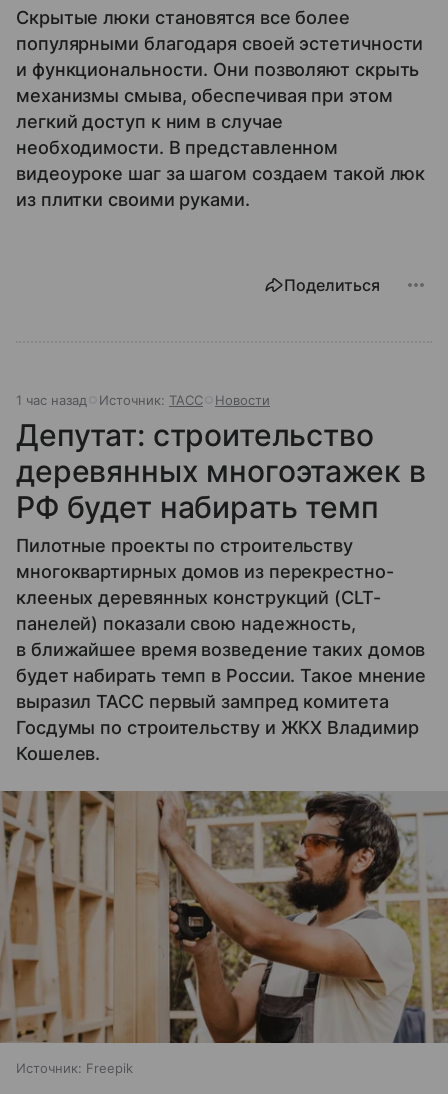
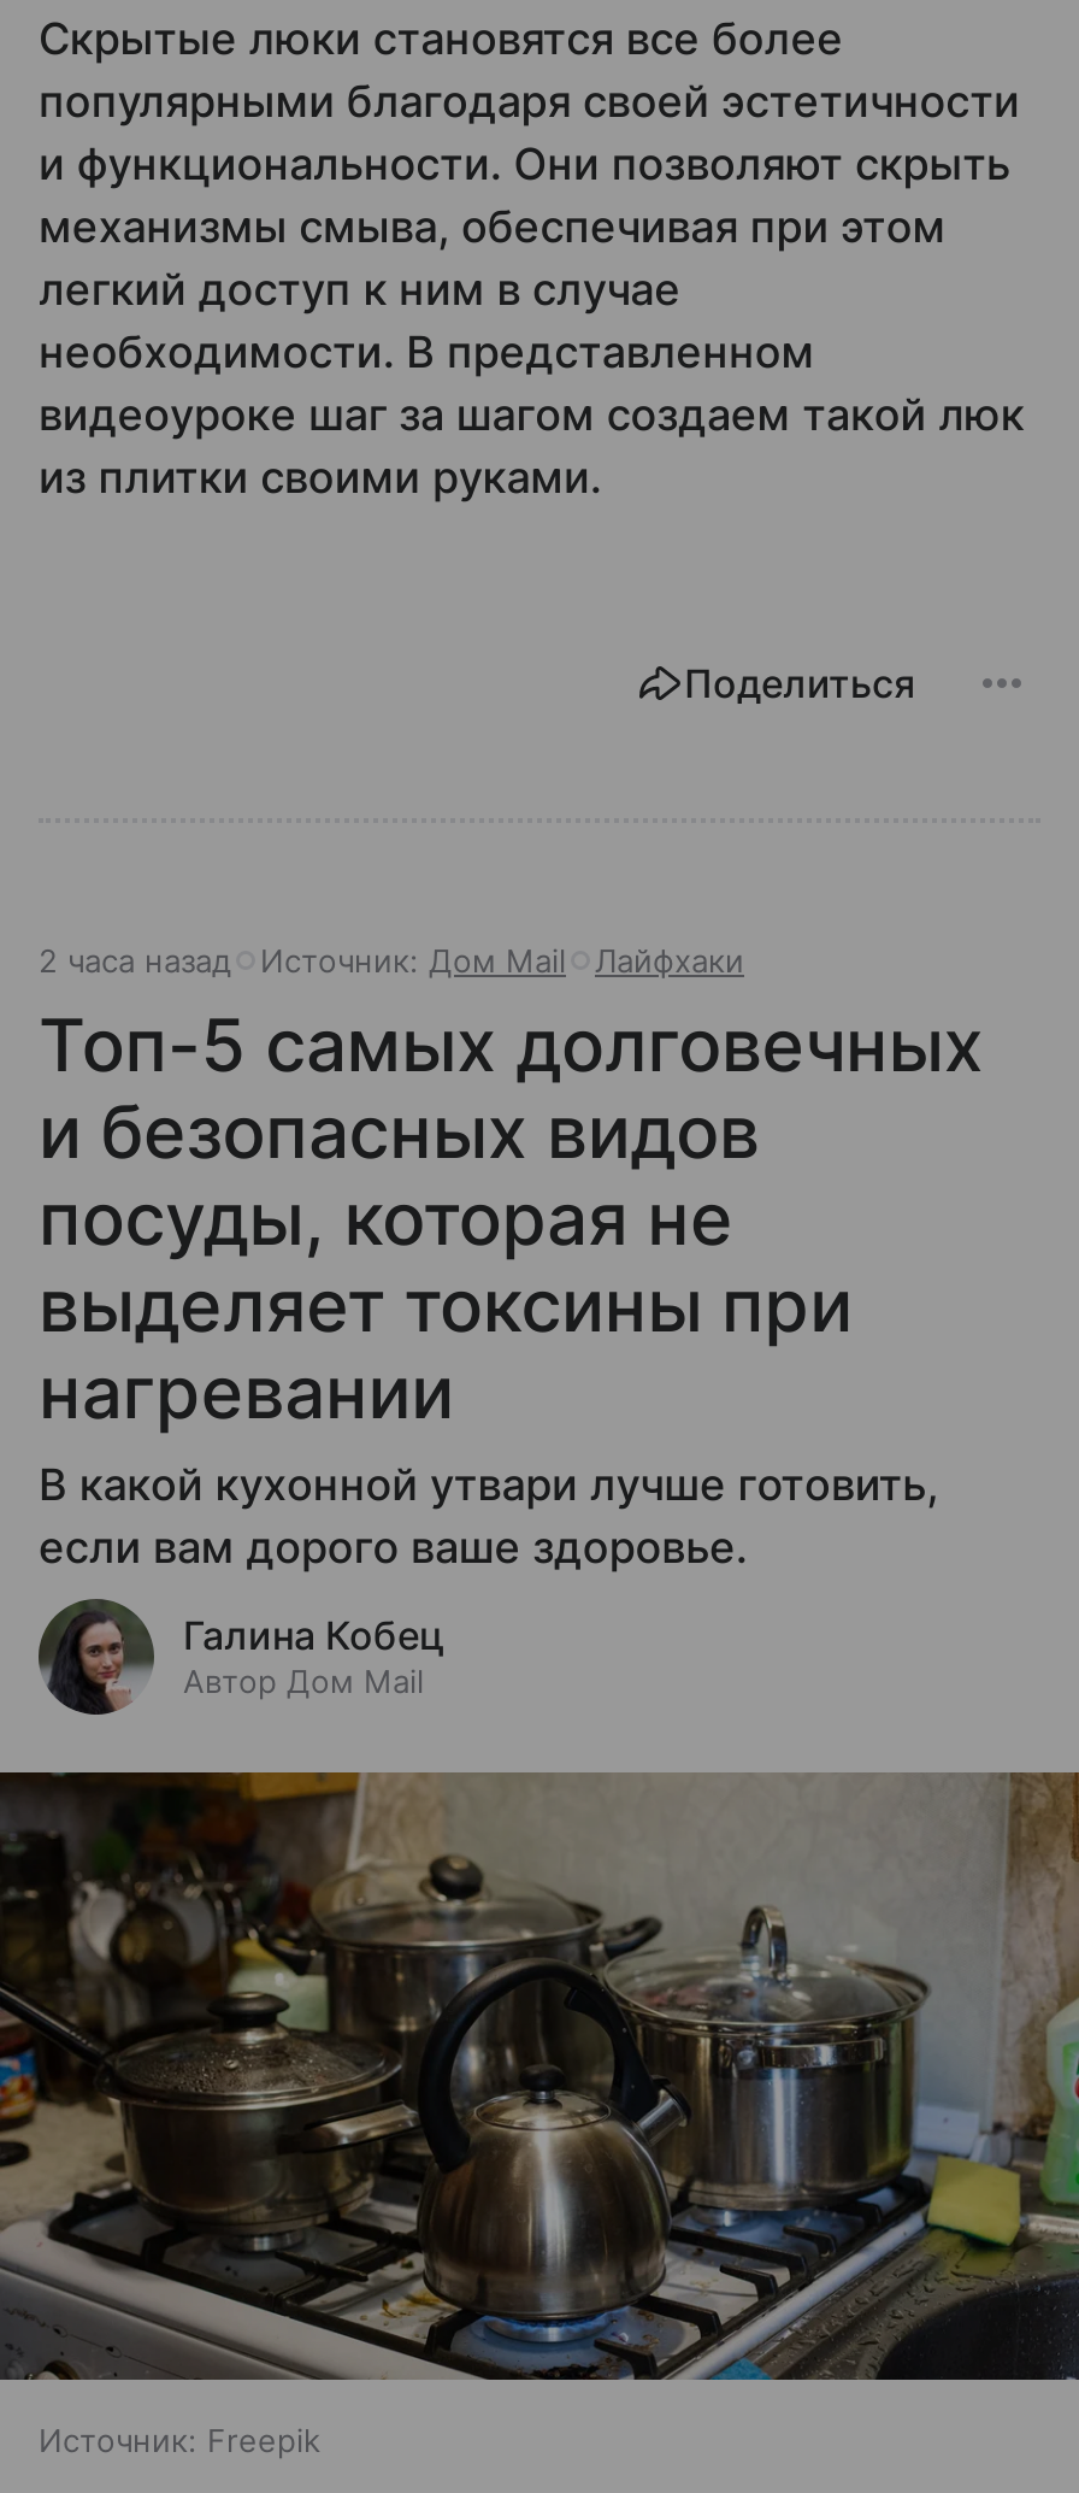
- 1 час назад
- Источник: ТАСС
- Новости
- Депутат: строительство
- деревянных многоэтажек в
- РФ будет набирать темп
- Пилотные проекты по строительству
- многоквартирных домов из перекрестно-
- клееных деревянных конструкций (CLT-
- панелей) показали свою надежность,
- в ближайшее время возведение таких домов
- будет набирать темп в России. Такое мнение
- выразил ТАСС первый зампред комитета
- Госдумы по строительству и ЖКХ Владимир
- Кошелев.
+ 2 часа назад
+ Источник: Дом Mail
+ Лайфхаки
+ Топ-5 самых долговечных
+ и безопасных видов
+ посуды, которая не
+ выделяет токсины при
+ нагревании
+ В какой кухонной утвари лучше готовить,
+ если вам дорого ваше здоровье.
+ Галина Кобец
+ Автор Дом Mail

- [image]
+ [image]
